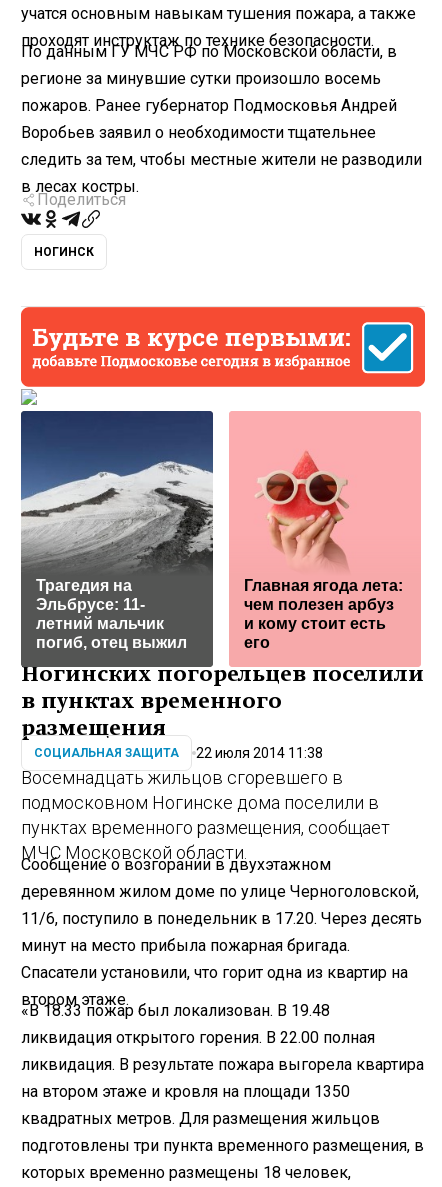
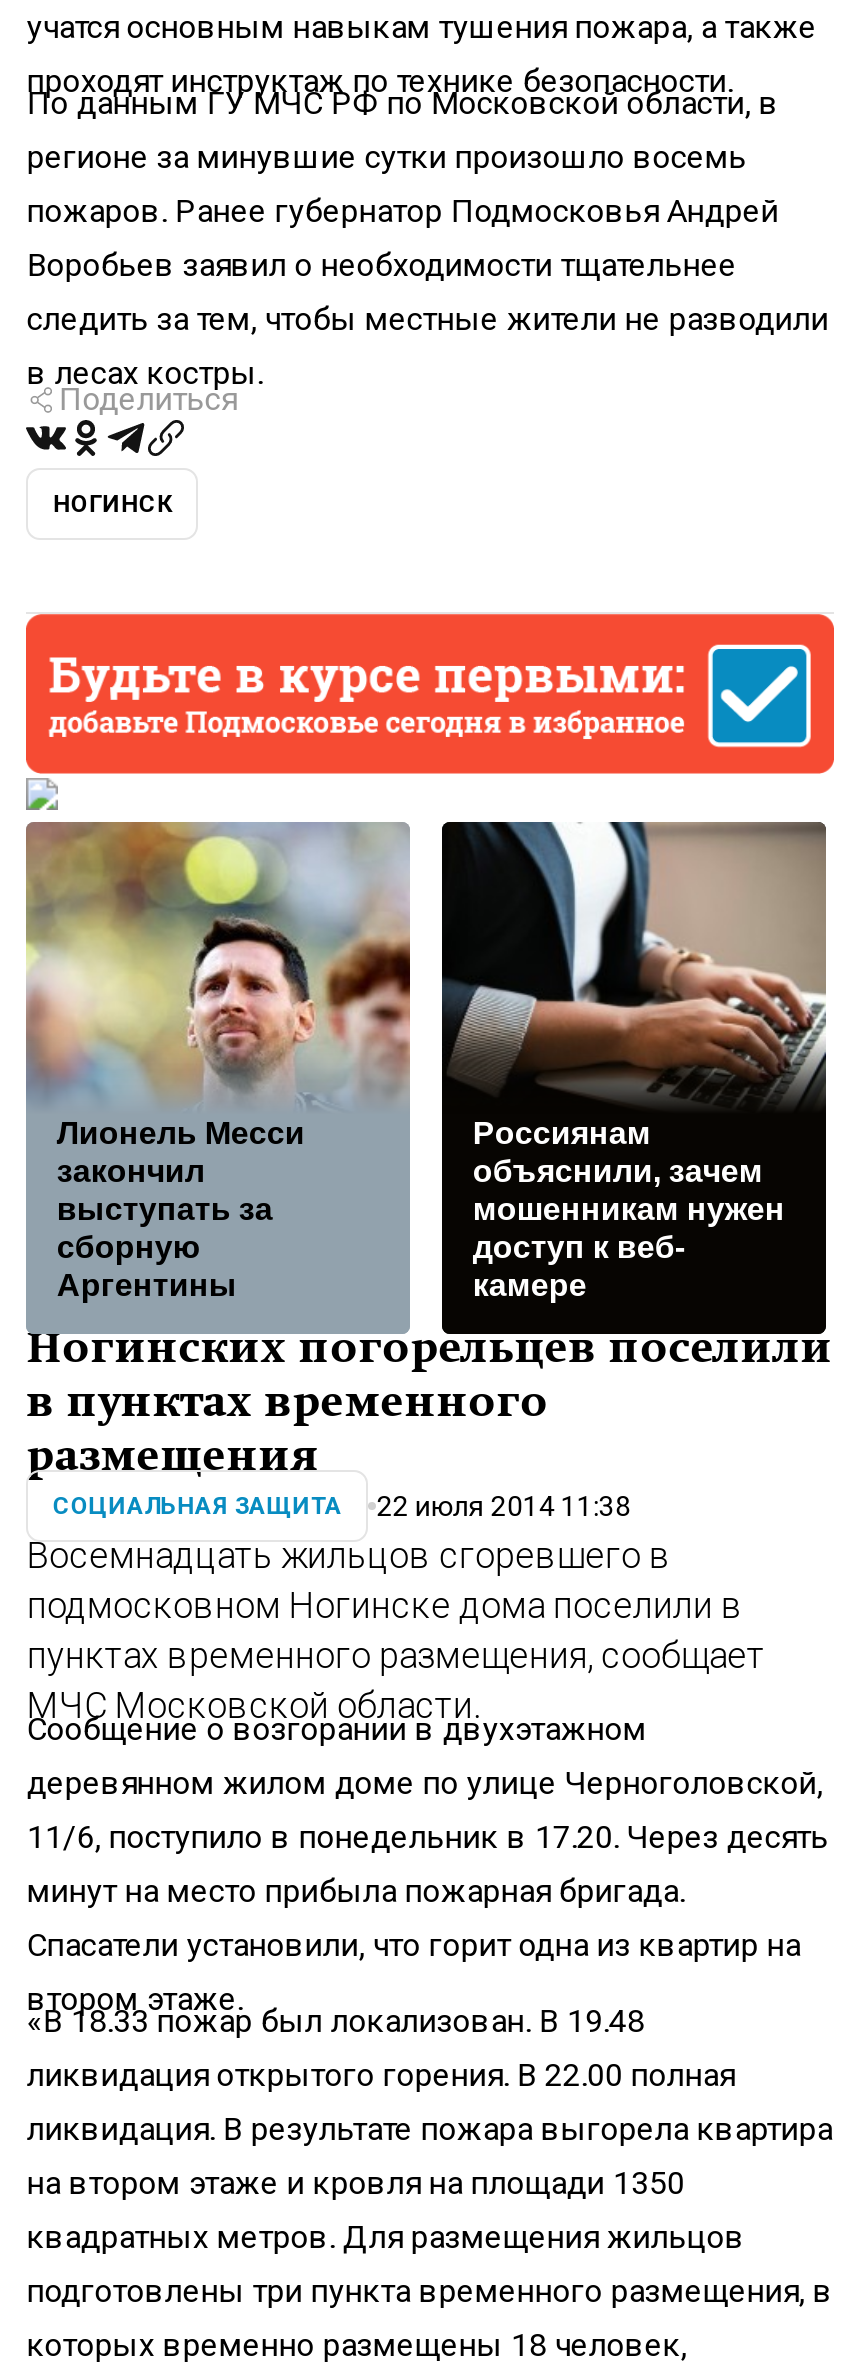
- [image]
- Трагедия на
- Эльбрусе: 11-
- летний мальчик
- погиб, отец выжил
+ [image]
+ Лионель Месси
+ закончил
+ выступать за
+ сборную
+ Аргентины

- [image]
- Главная ягода лета:
- чем полезен арбуз
- и кому стоит есть
- его
+ [image]
+ Россиянам
+ объяснили, зачем
+ мошенникам нужен
+ доступ к веб-
+ камере
